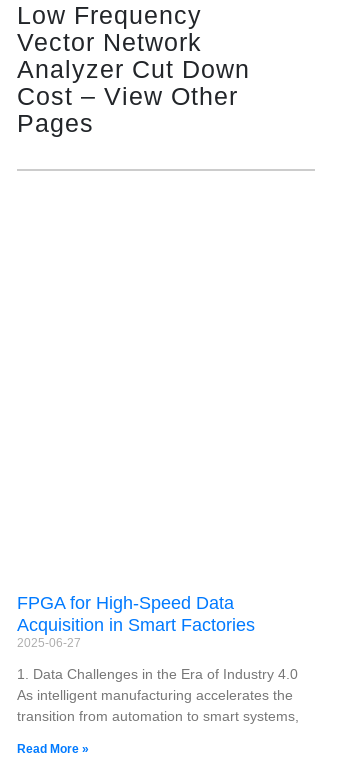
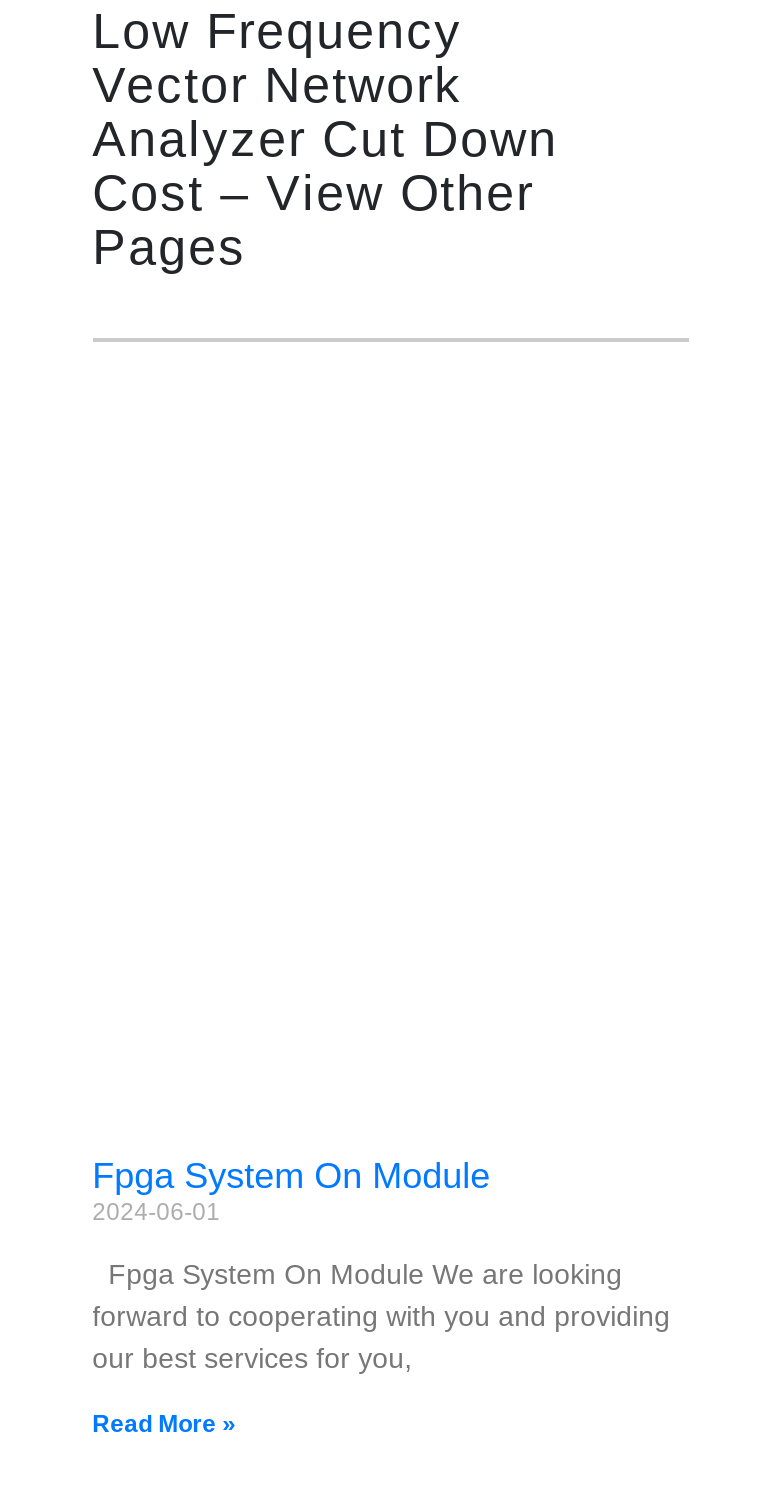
- FPGA for High-Speed Data
- Acquisition in Smart Factories
- 2025-06-27
+ Fpga System On Module
+ 2024-06-01

- 1. Data Challenges in the Era of Industry 4.0
- As intelligent manufacturing accelerates the
- transition from automation to smart systems,
+ Fpga System On Module We are looking
+ forward to cooperating with you and providing
+ our best services for you,
